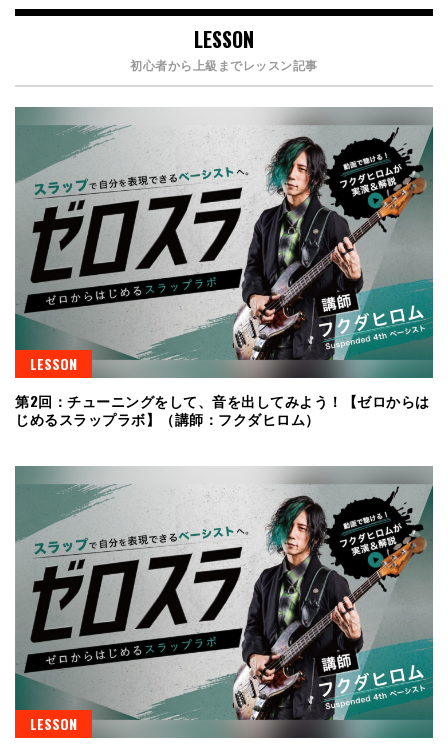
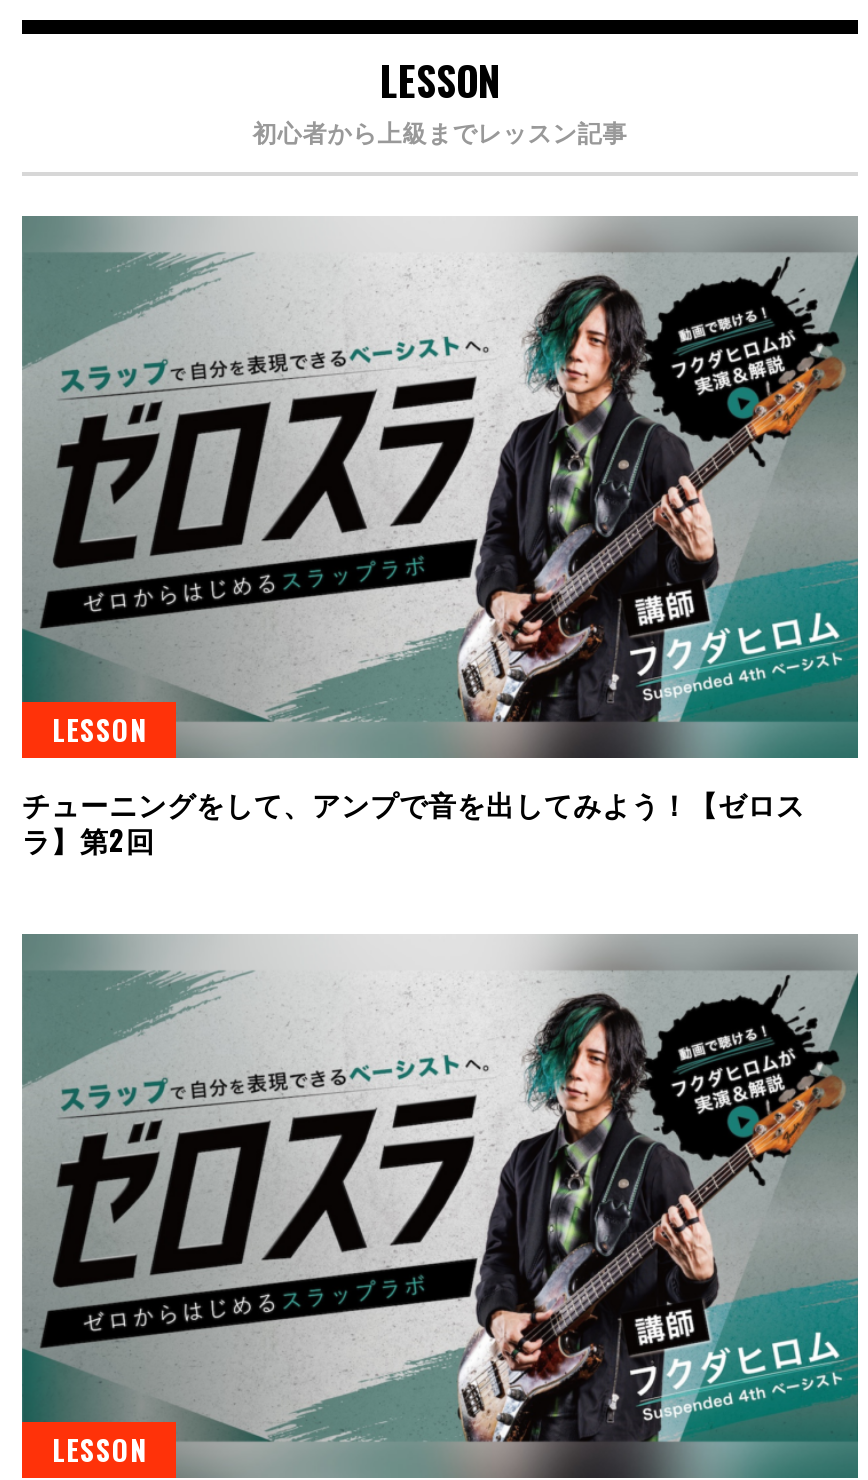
- 第2回：チューニングをして、音を出してみよう！【ゼロからは
- じめるスラップラボ】（講師：フクダヒロム）
+ チューニングをして、アンプで音を出してみよう！【ゼロス
+ ラ】第2回
